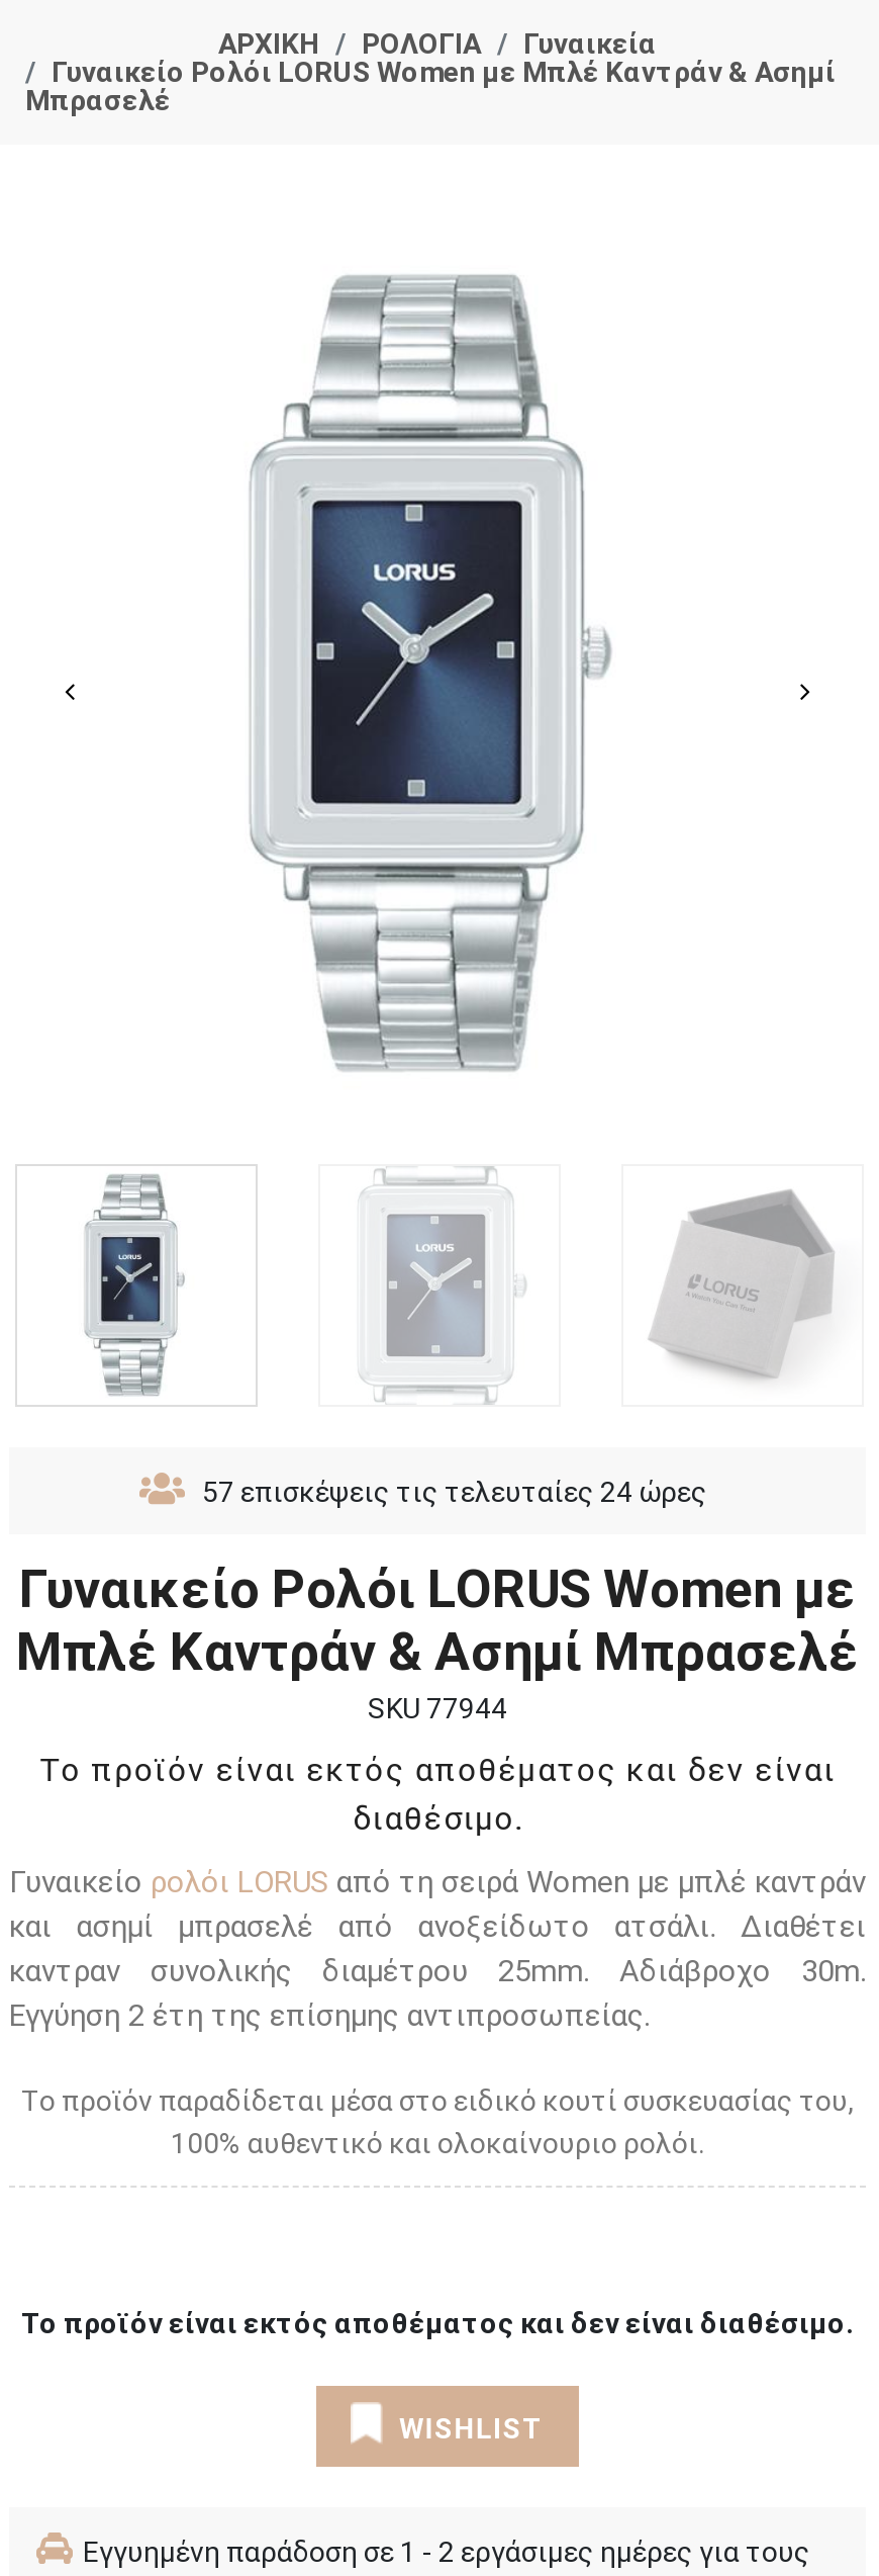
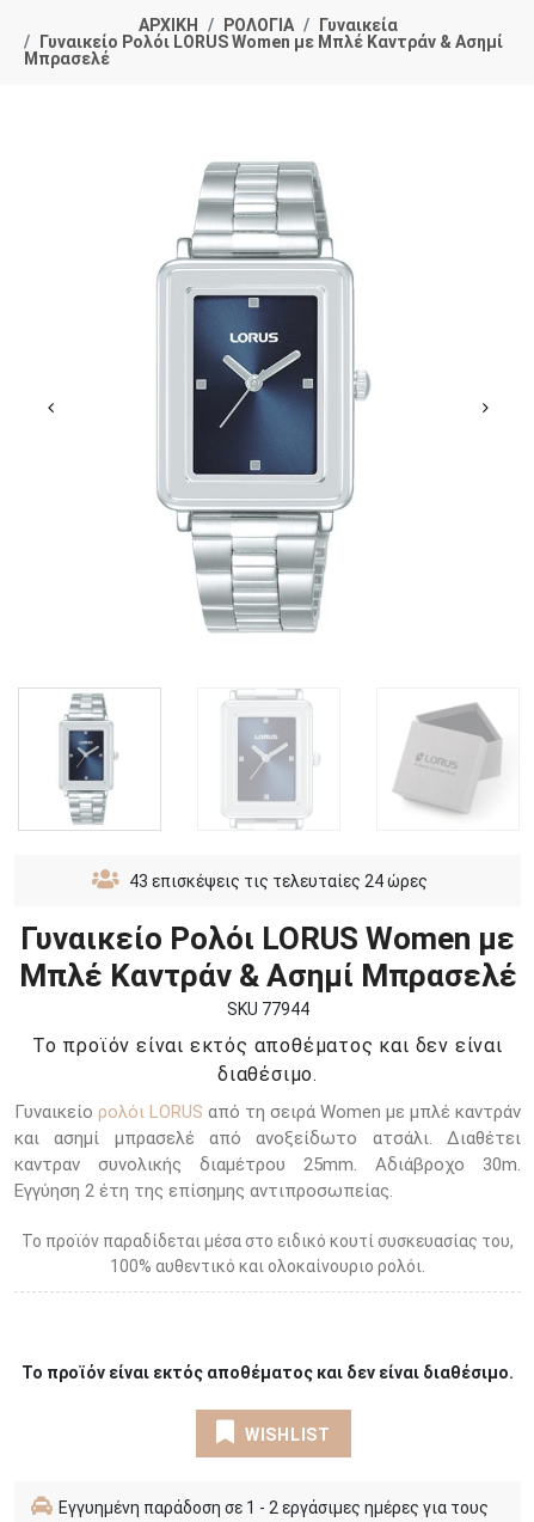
- 57 επισκέψεις τις τελευταίες 24 ώρες
+ 43 επισκέψεις τις τελευταίες 24 ώρες
